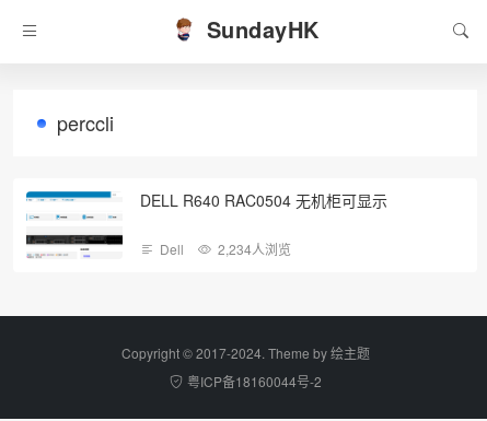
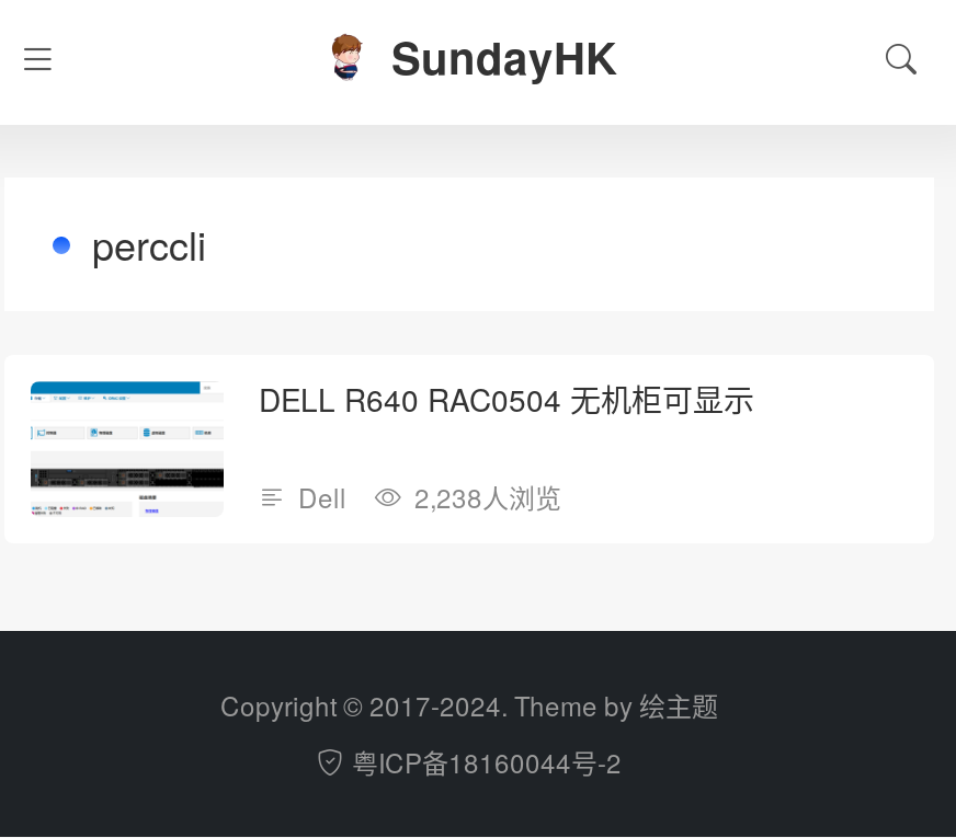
- Dell 2,234人浏览
+ Dell 2,238人浏览
